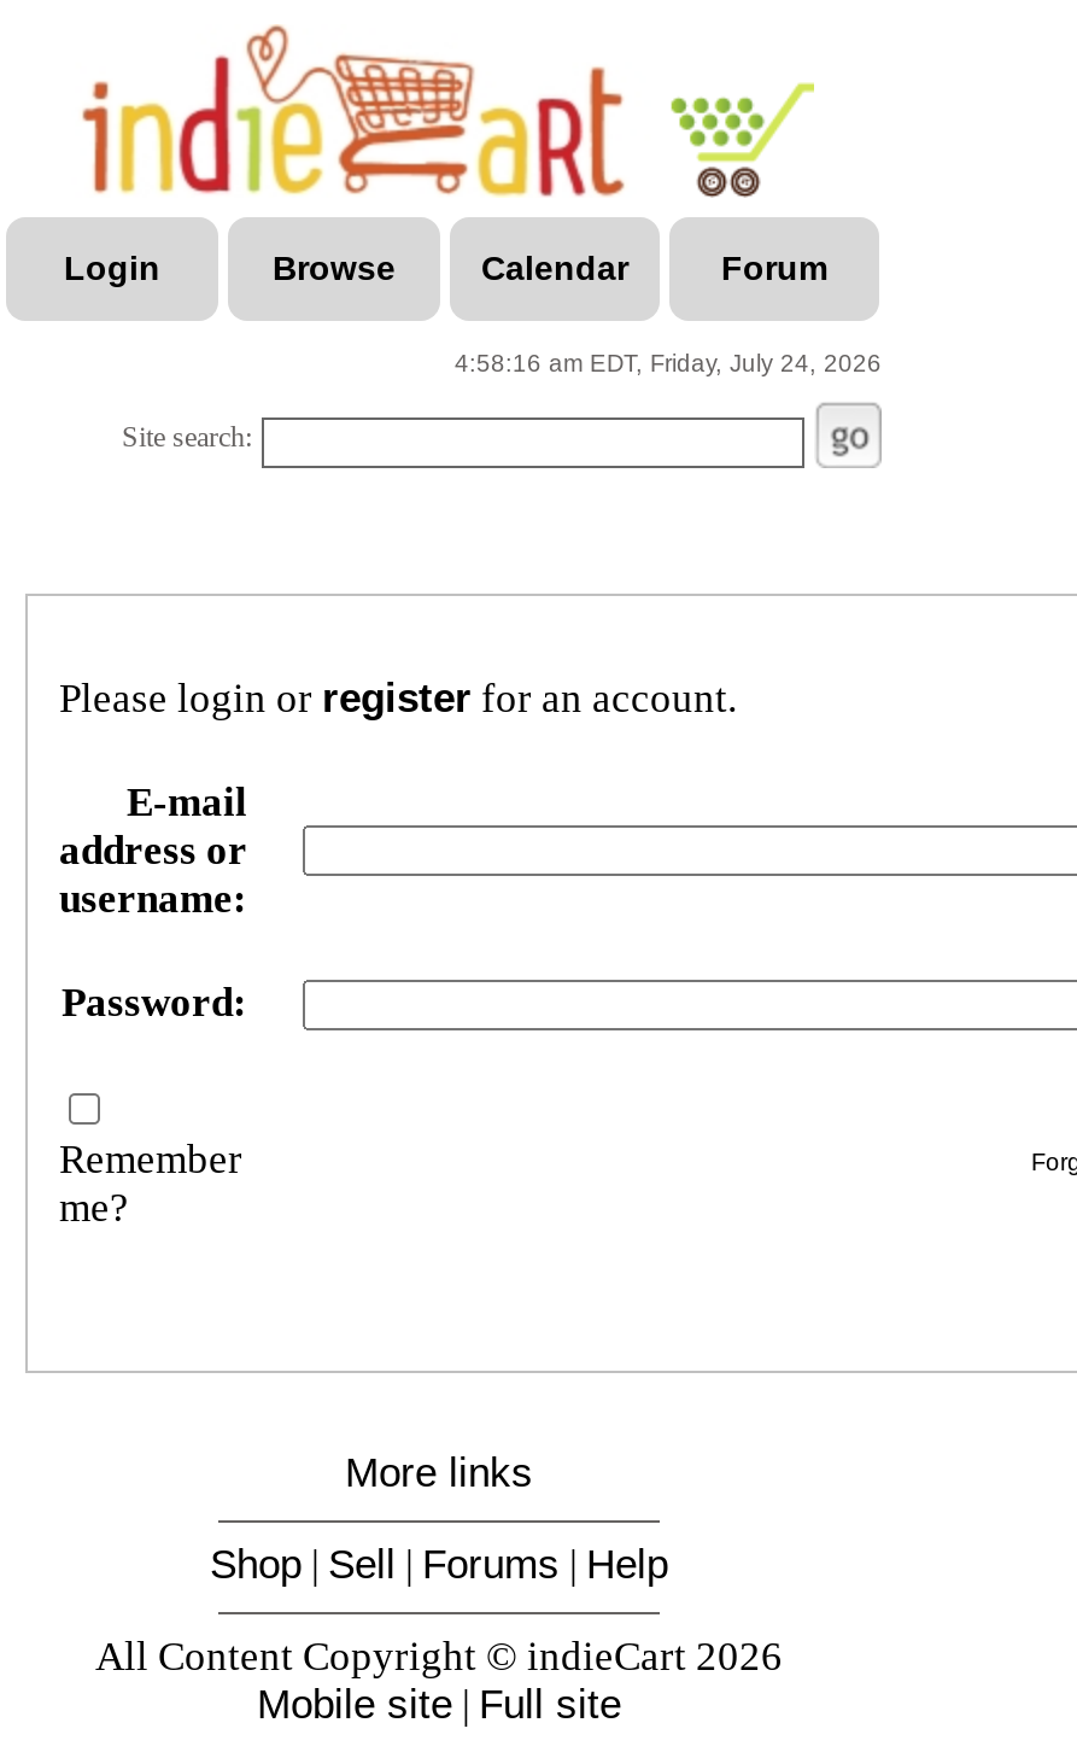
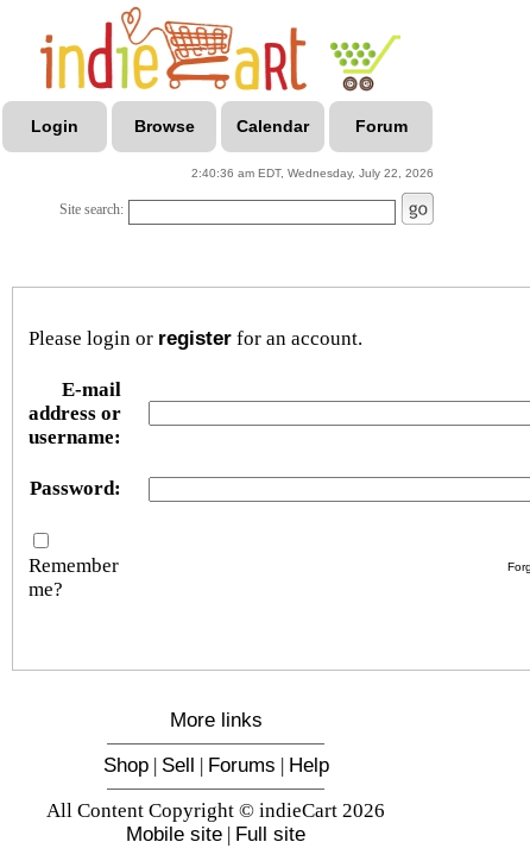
- 4:58:16 am EDT, Friday, July 24, 2026
+ 2:40:36 am EDT, Wednesday, July 22, 2026
